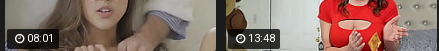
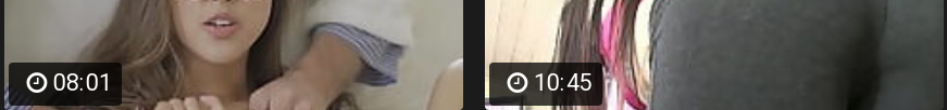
- 13:48
+ 10:45
